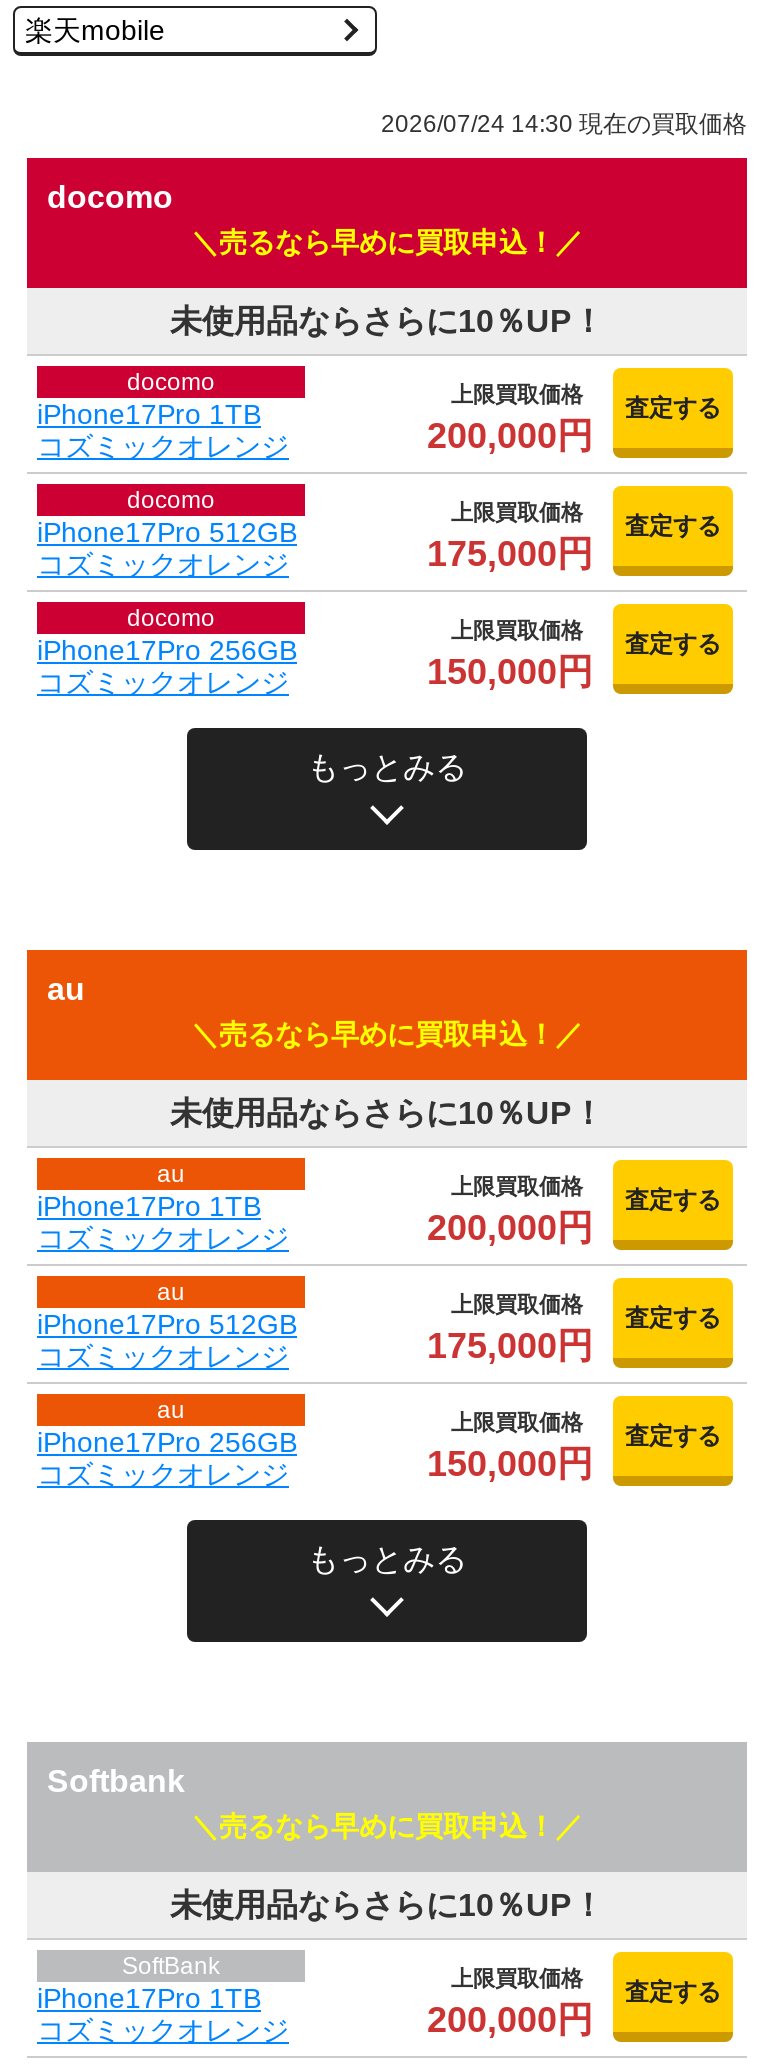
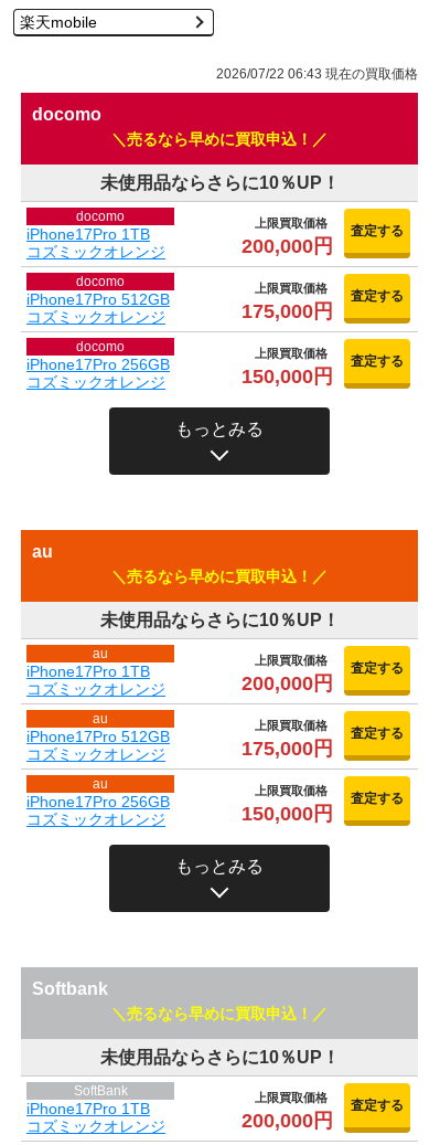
- 2026/07/24 14:30現在の買取価格
+ 2026/07/22 06:43現在の買取価格
